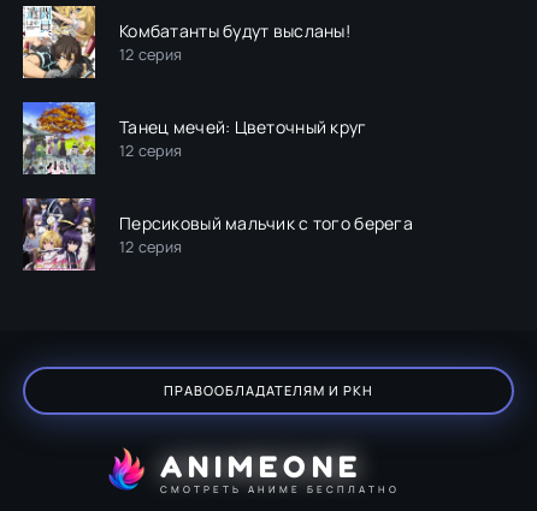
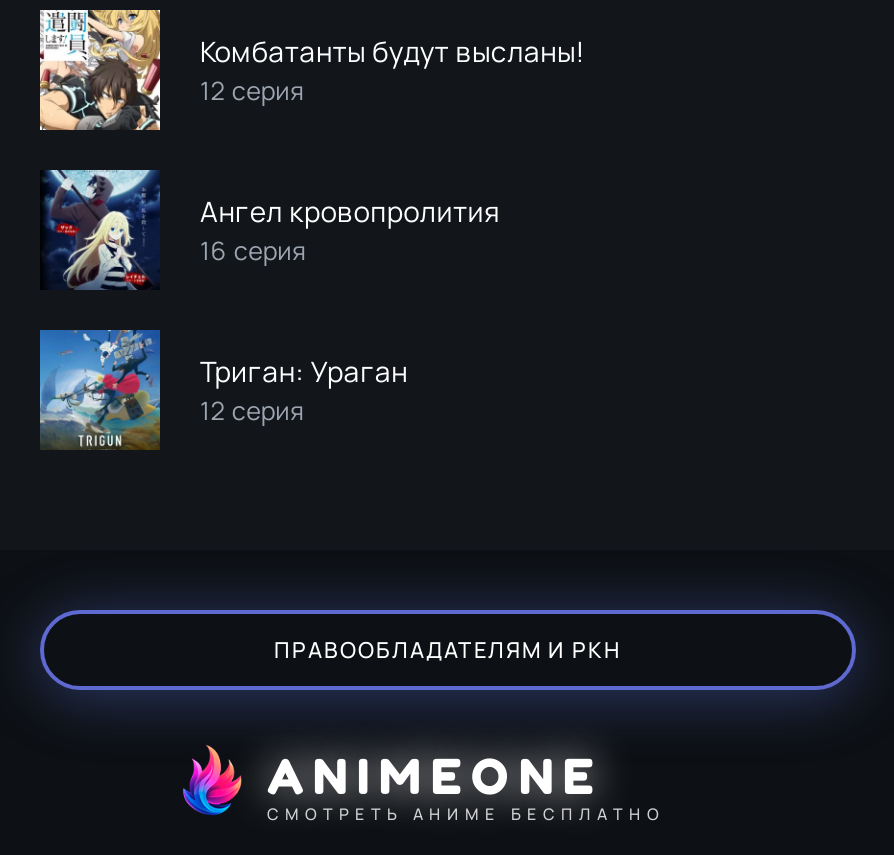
- [image]
- Танец мечей: Цветочный круг
- 12 серия
+ [image]
+ Ангел кровопролития
+ 16 серия

- [image]
- Персиковый мальчик с того берега
+ [image]
+ Триган: Ураган
